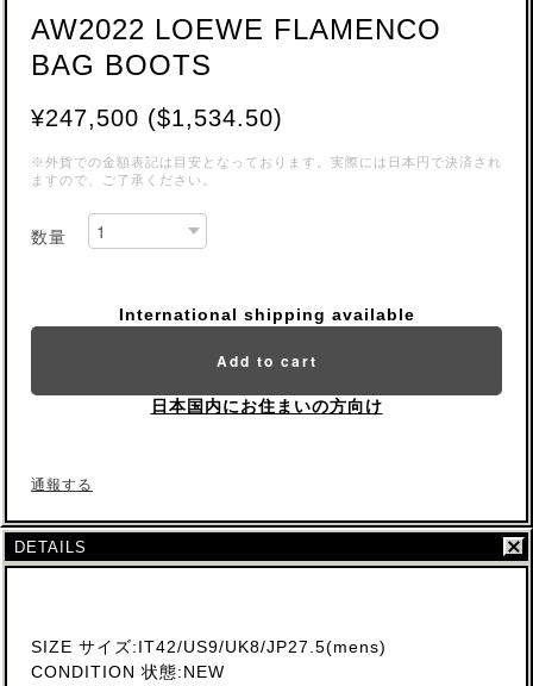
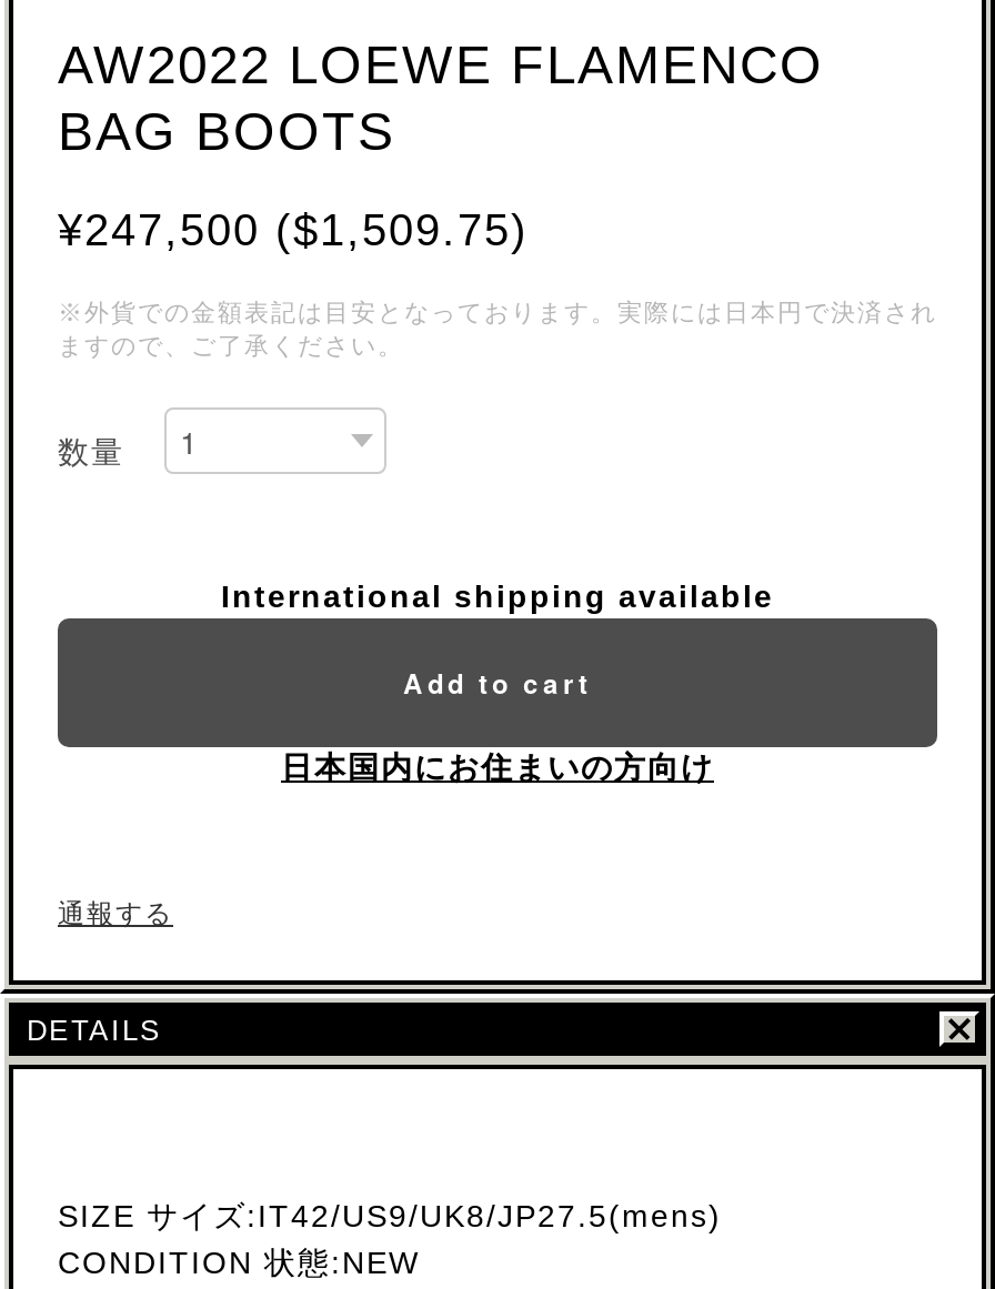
- ¥247,500 ($1,534.50)
+ ¥247,500 ($1,509.75)
